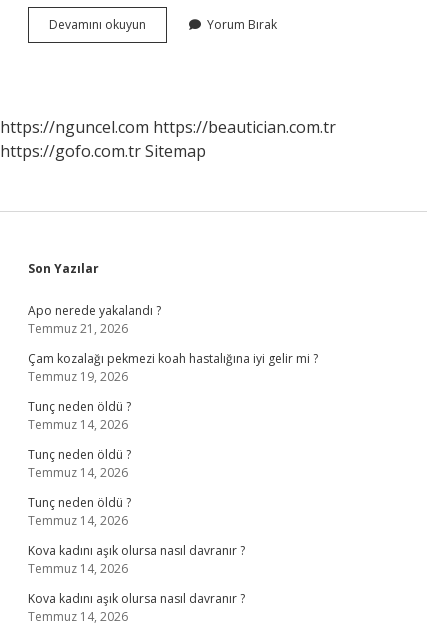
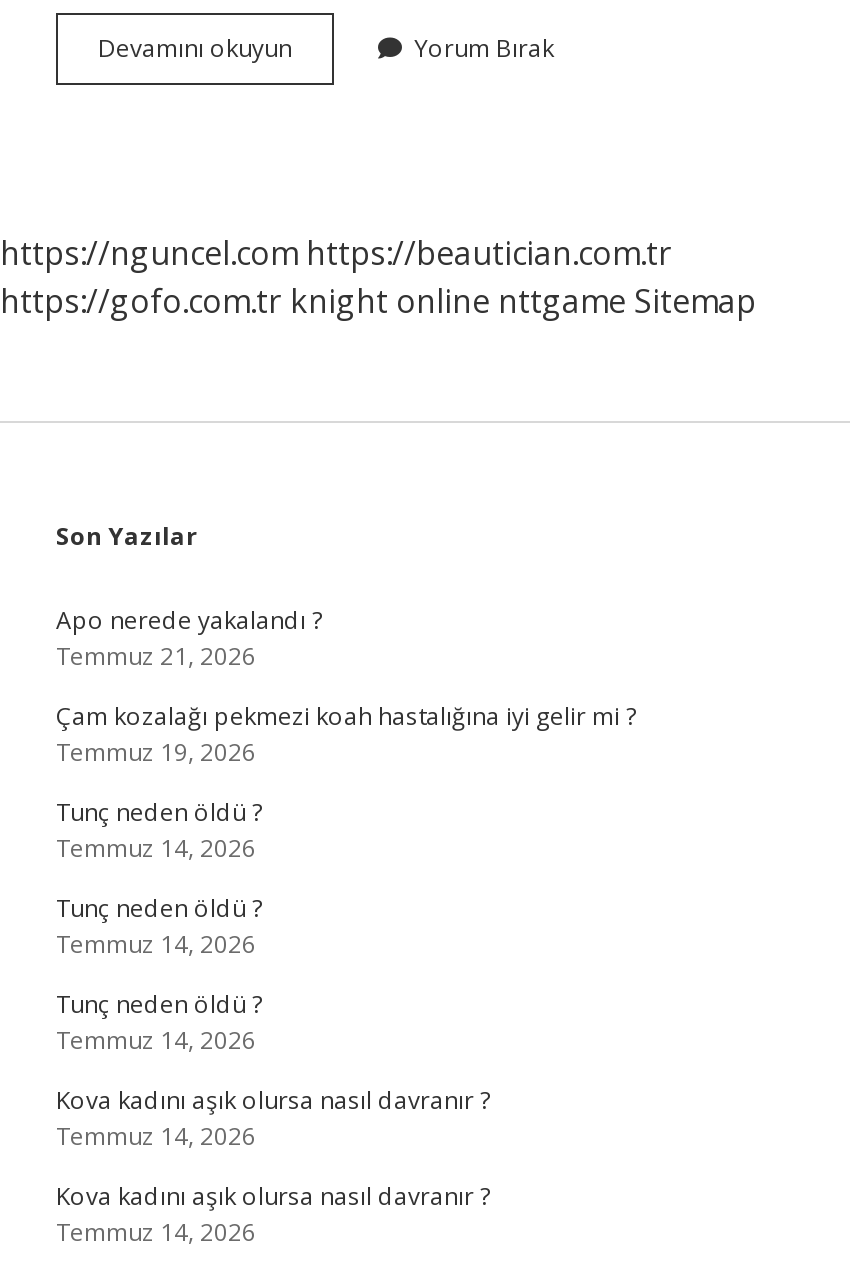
- https://gofo.com.tr Sitemap
+ https://gofo.com.tr knight online nttgame Sitemap
